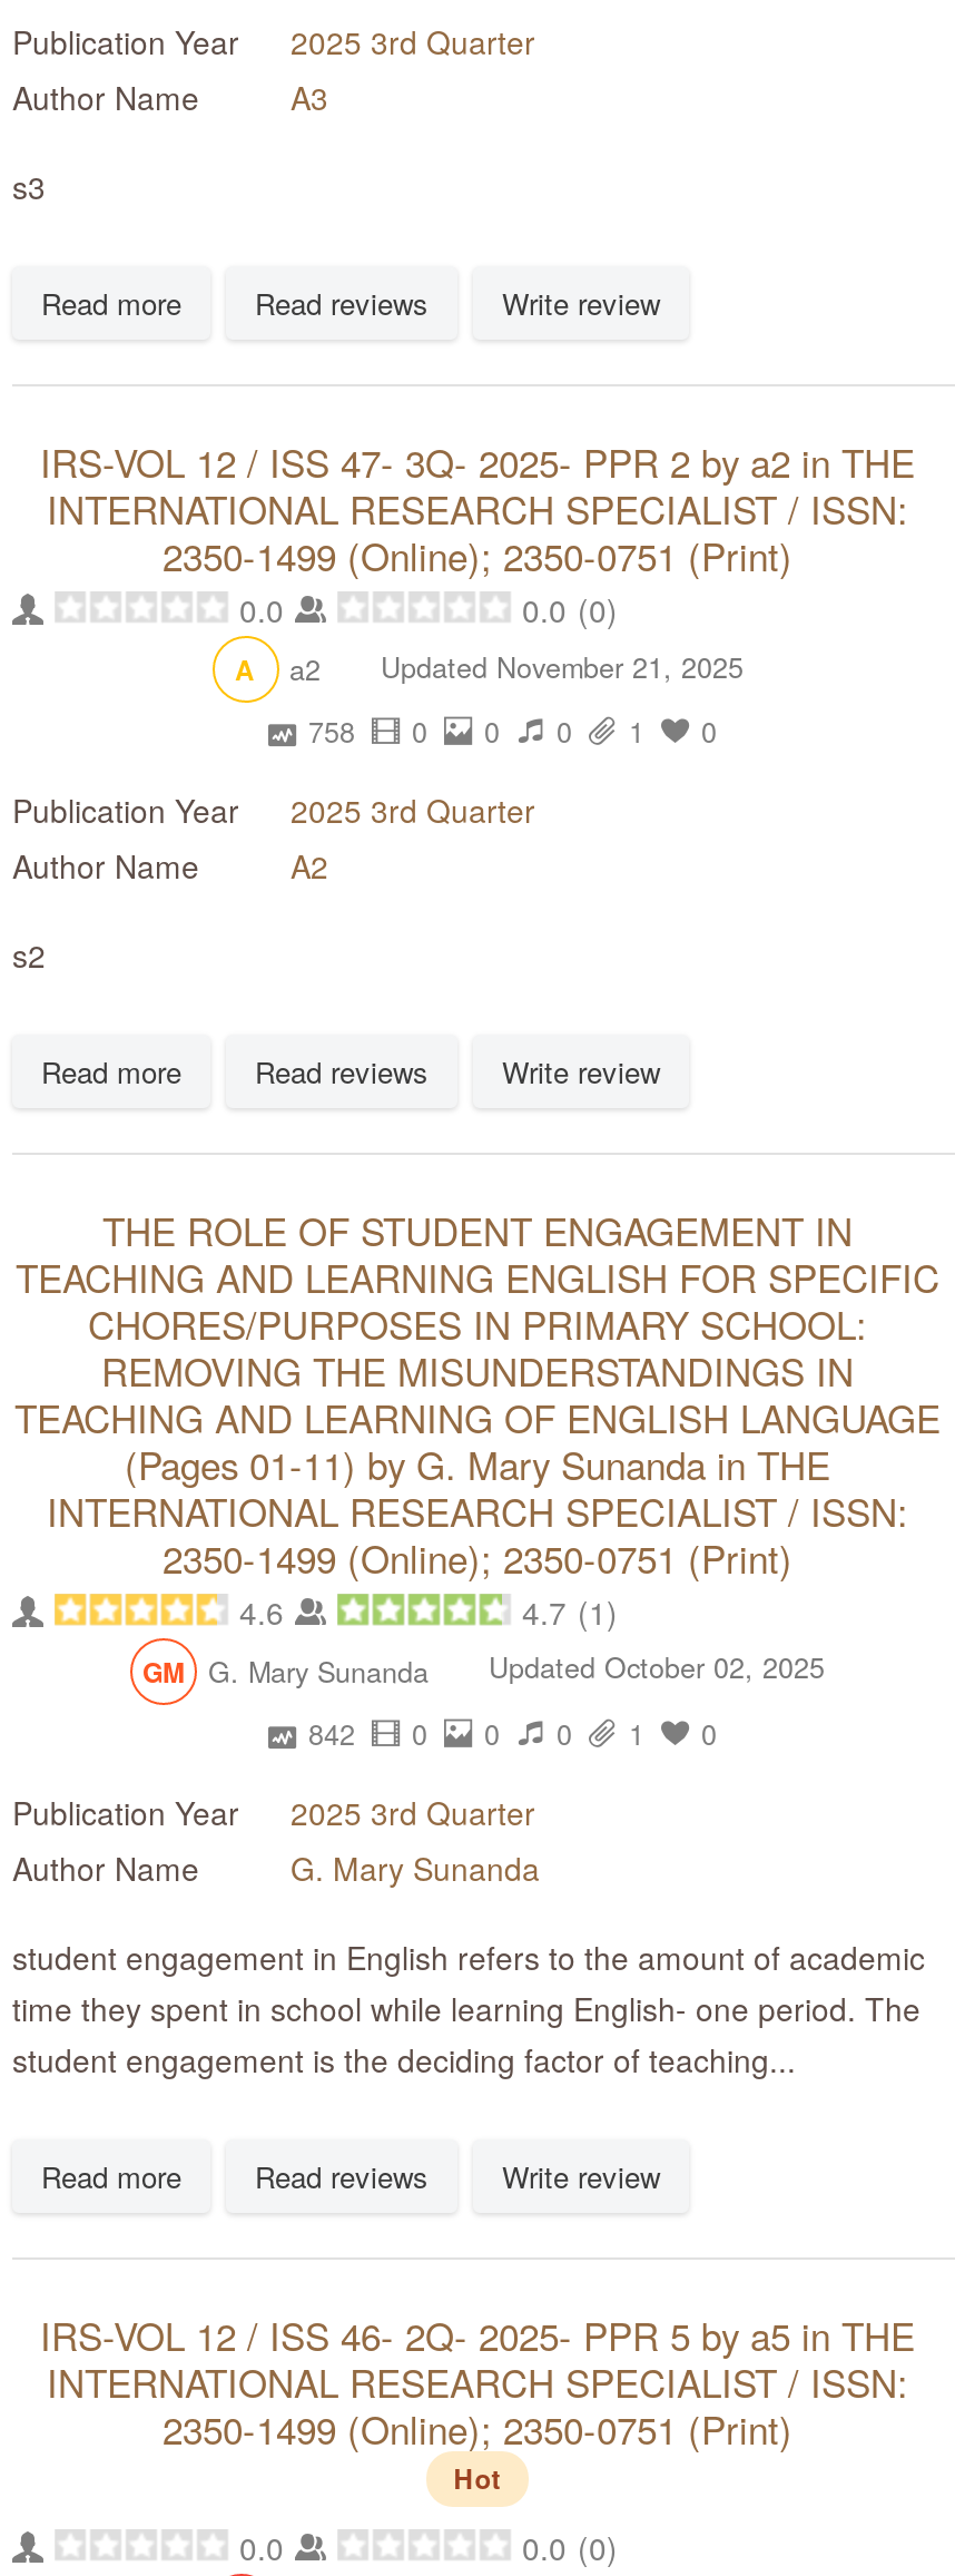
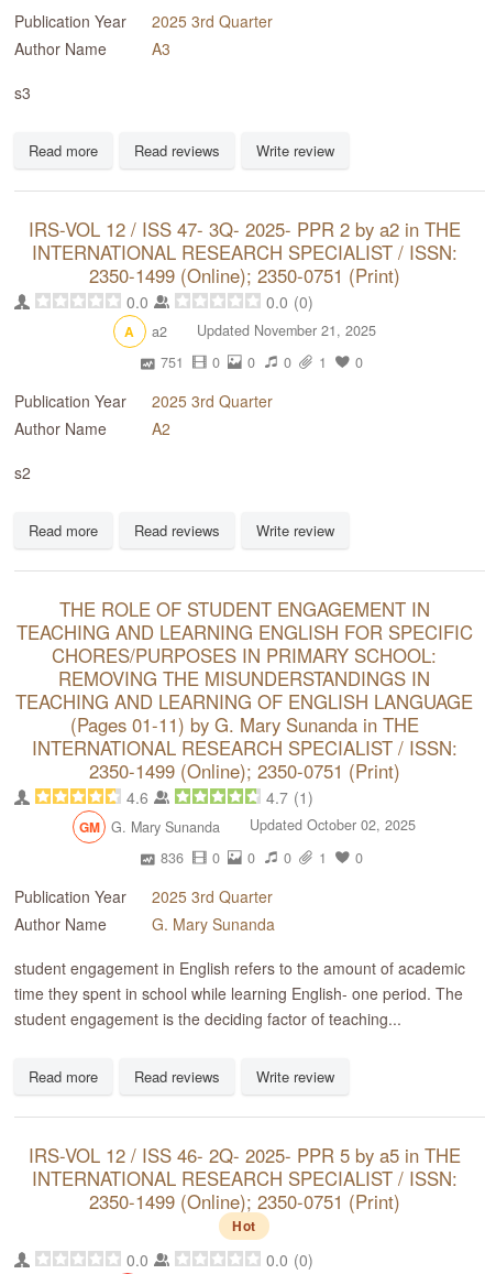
- 758 0 0 0 1 0
+ 751 0 0 0 1 0

- 842 0 0 0 1 0
+ 836 0 0 0 1 0
